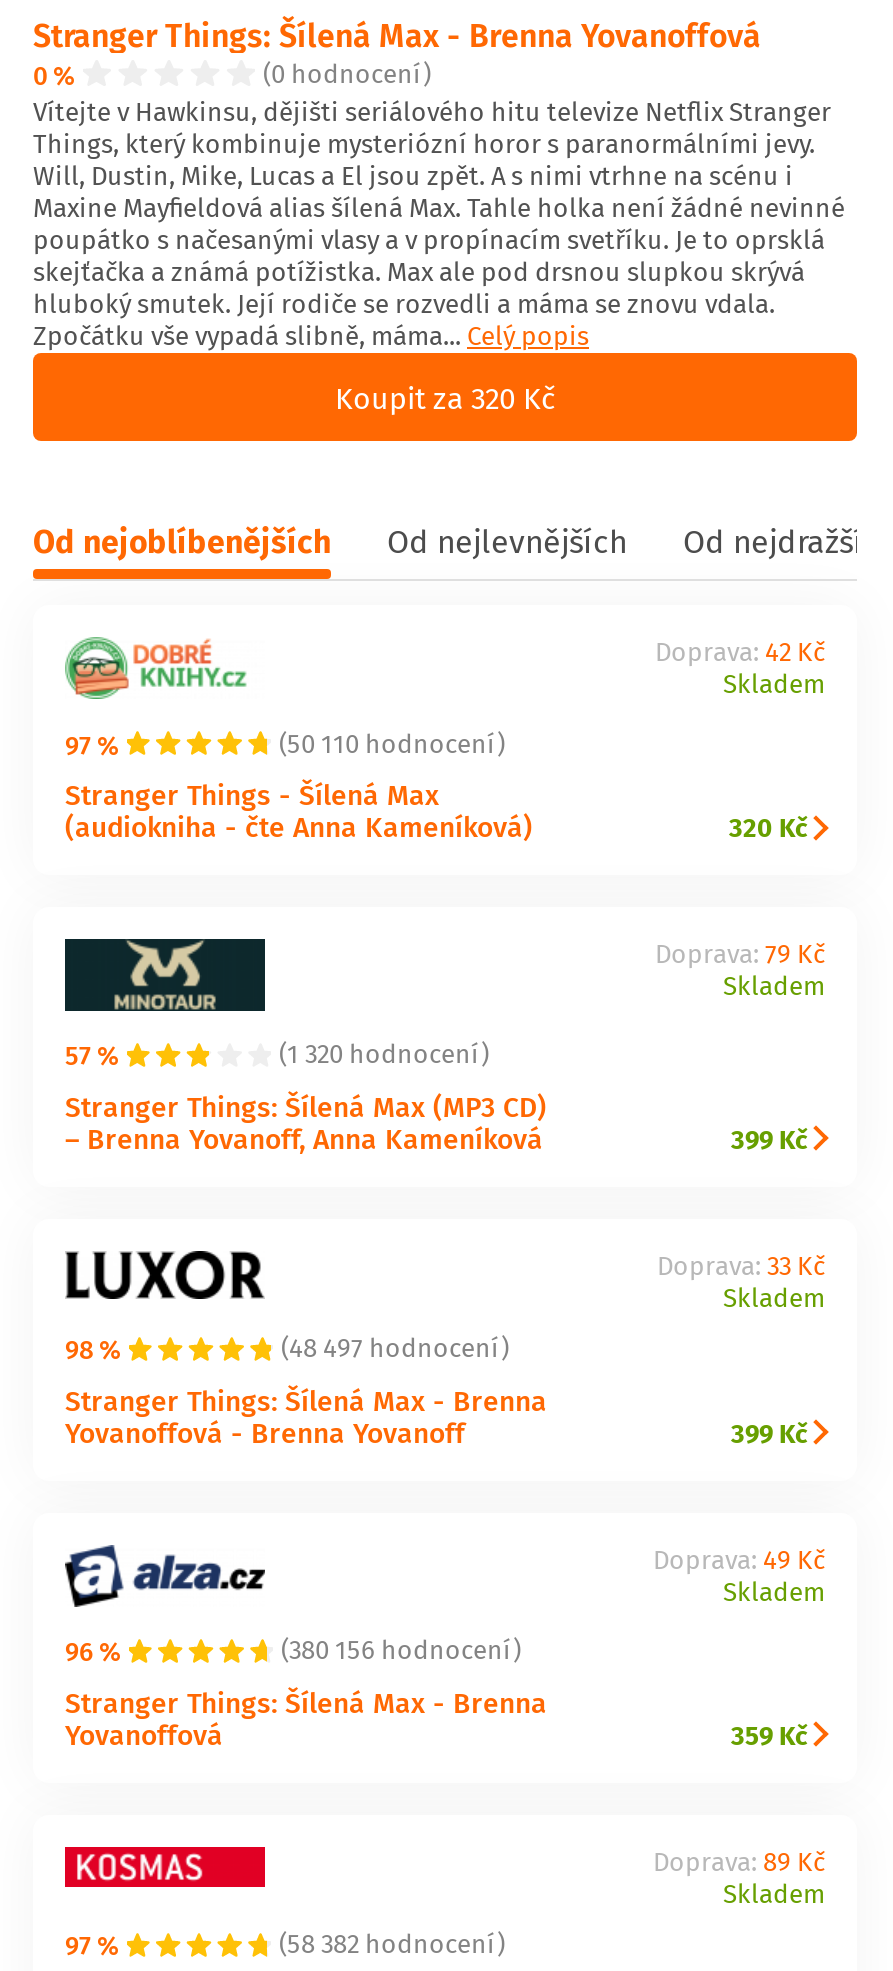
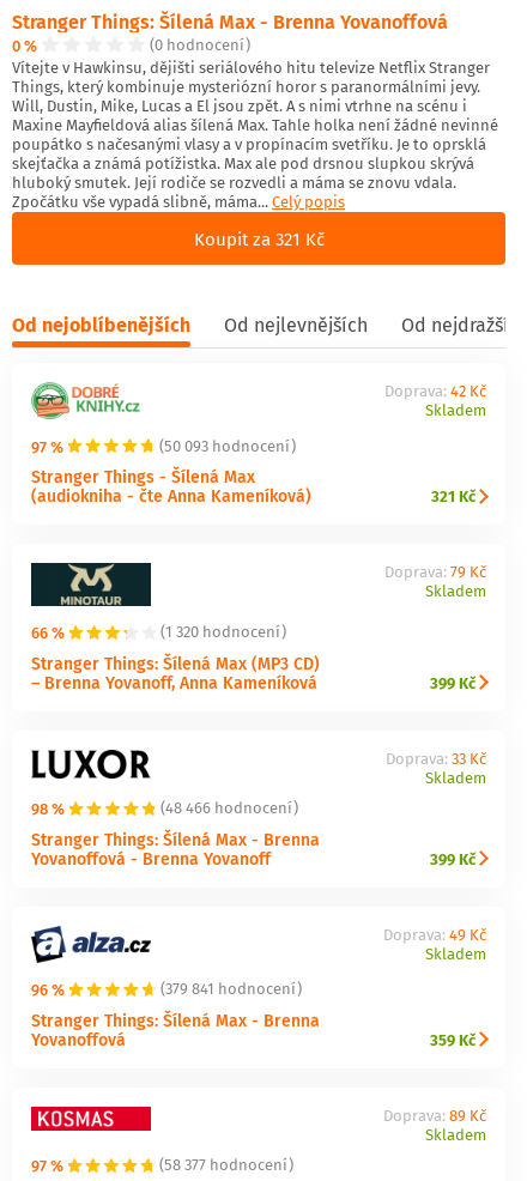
- Koupit za 320 Kč
+ Koupit za 321 Kč

- (50 110 hodnocení)
+ (50 093 hodnocení)

- 320 Kč
+ 321 Kč

- 57 %
+ 66 %

- (48 497 hodnocení)
+ (48 466 hodnocení)

- (380 156 hodnocení)
+ (379 841 hodnocení)

- (58 382 hodnocení)
+ (58 377 hodnocení)
